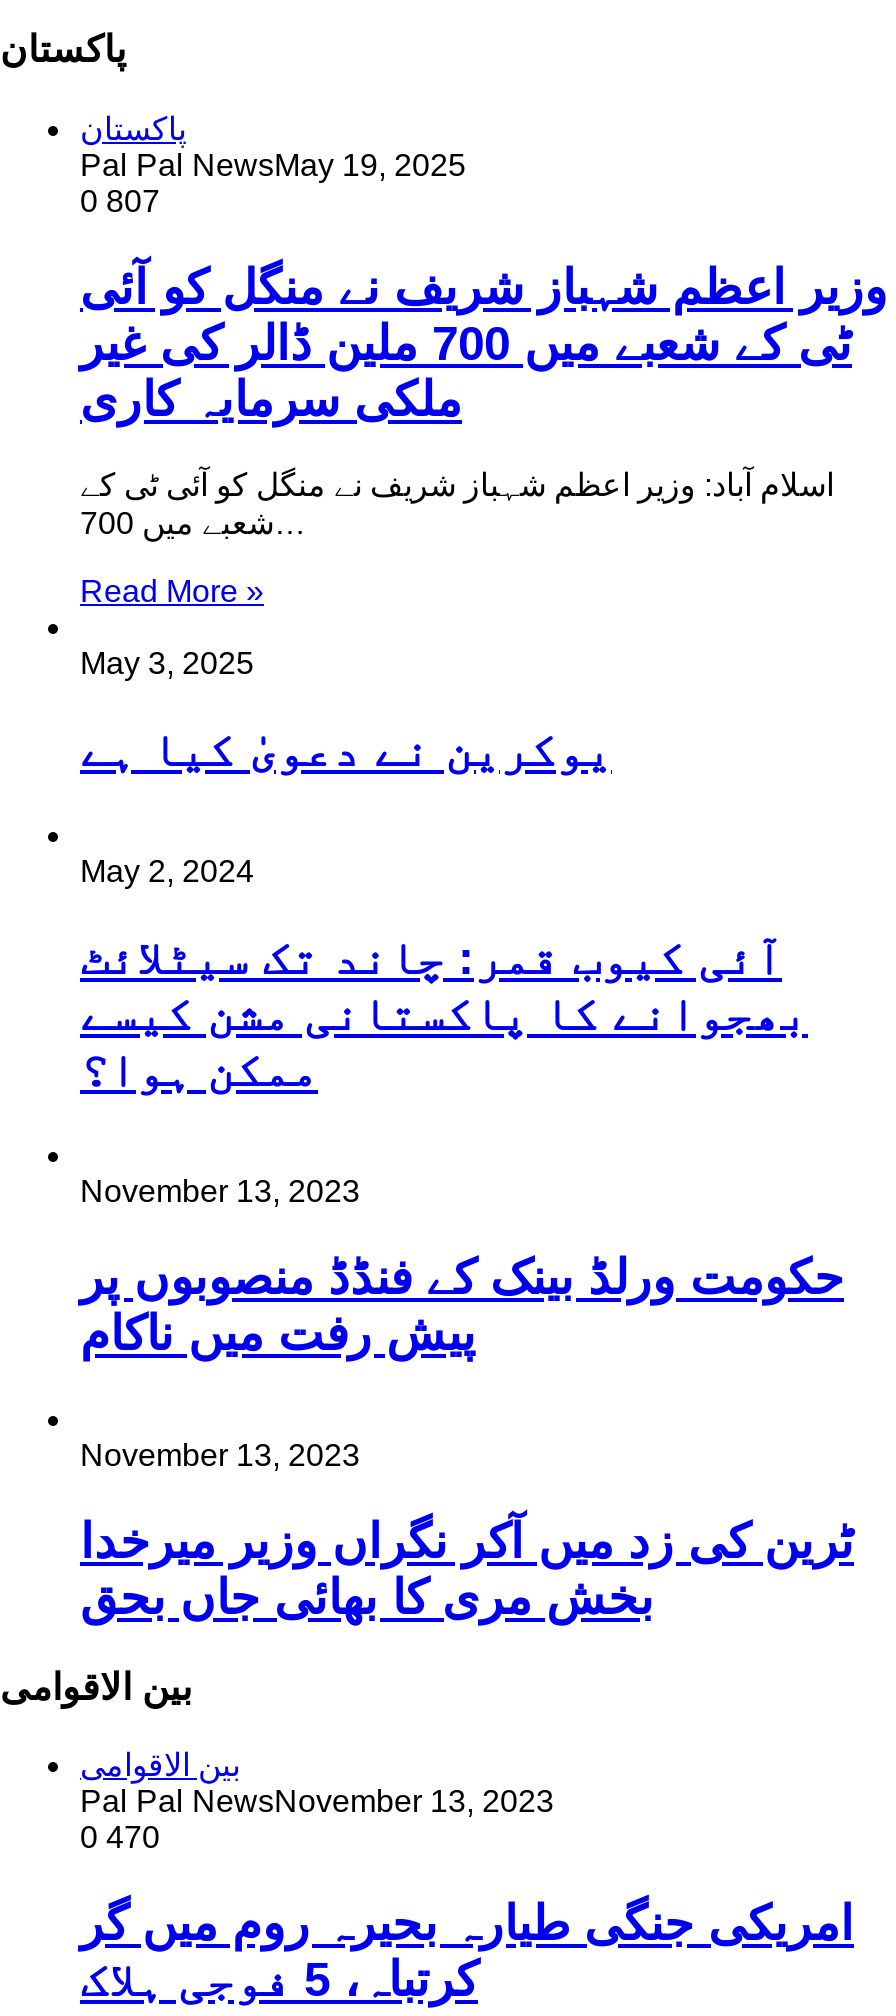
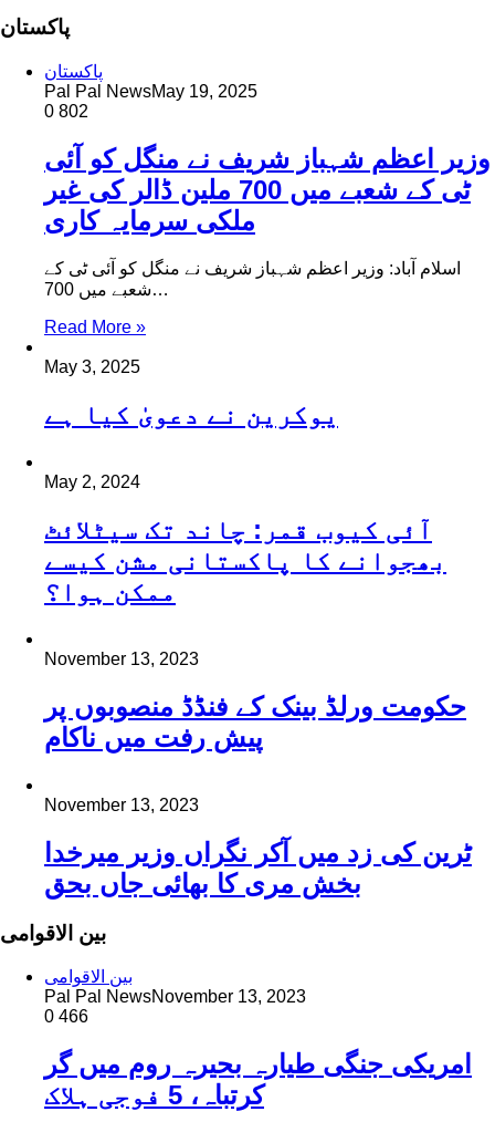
- 0 807
+ 0 802

- 0 470
+ 0 466
